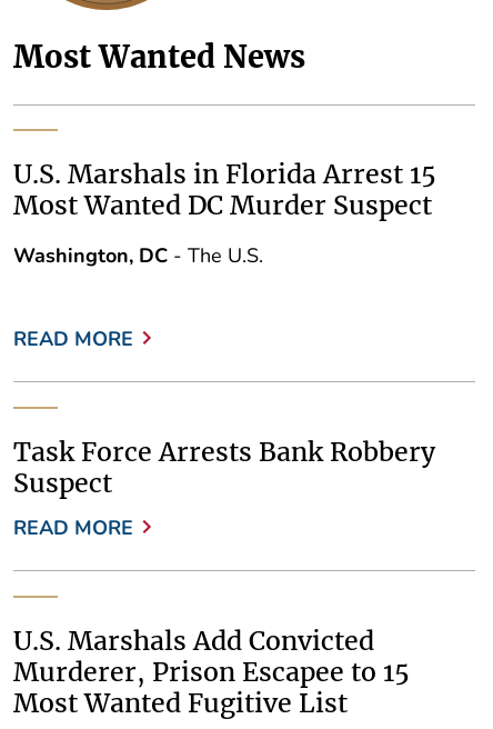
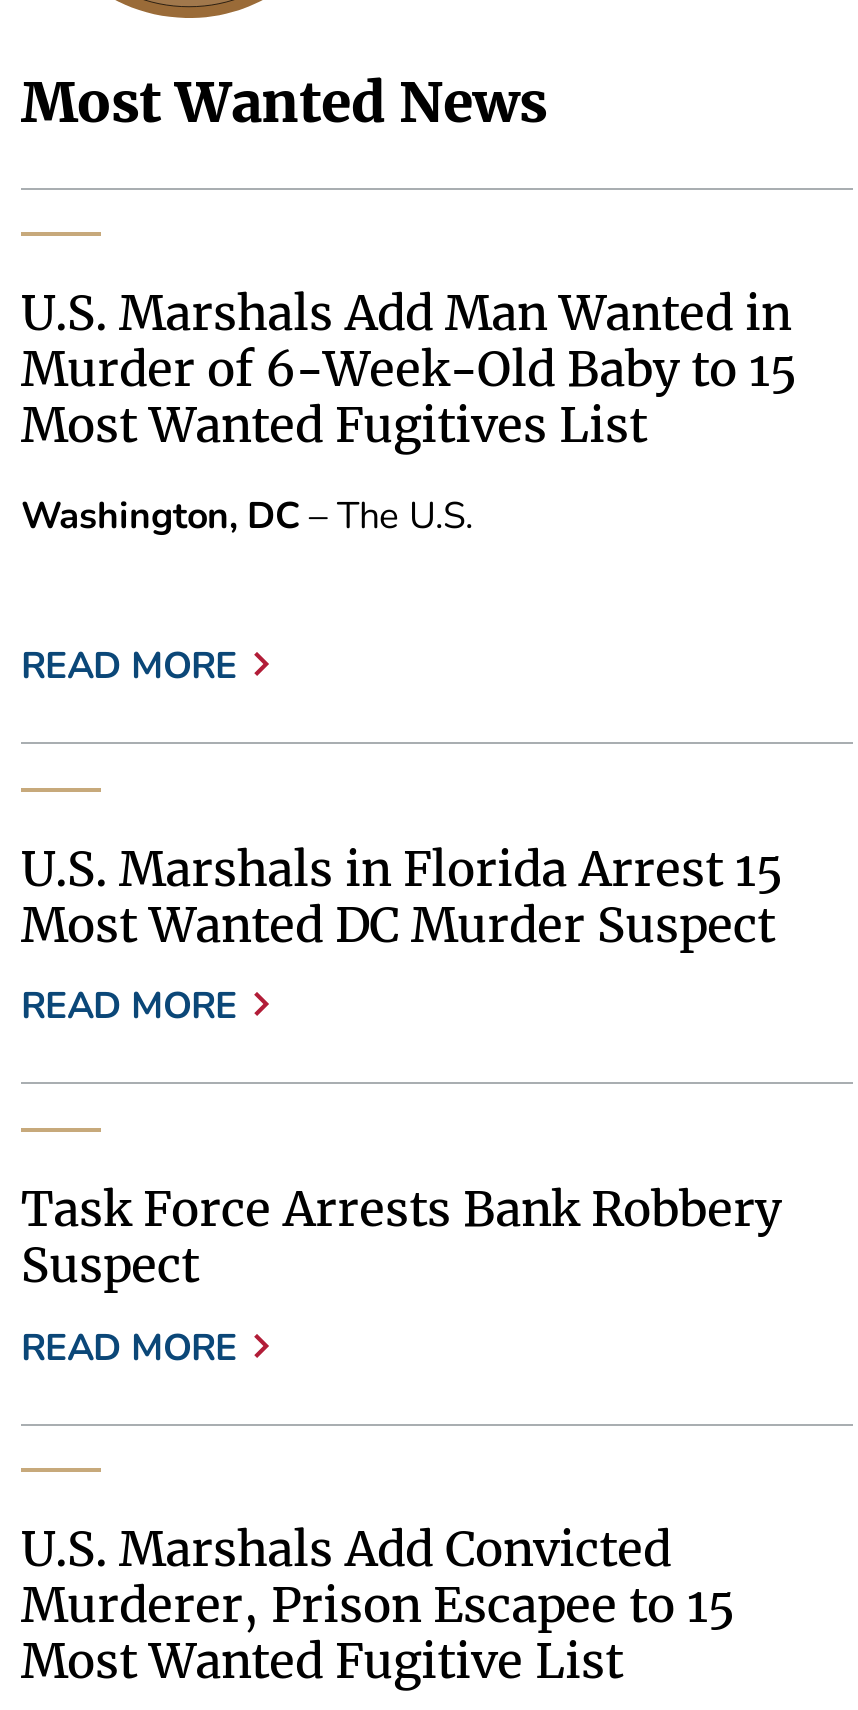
+ U.S. Marshals Add Man Wanted in
+ Murder of 6-Week-Old Baby to 15
+ Most Wanted Fugitives List
+ Washington, DC – The U.S.
+ READ MORE

moved down: U.S. Marshals in Florida Arrest 15 | Most Wanted DC Murder Suspect

- Washington, DC - The U.S.
